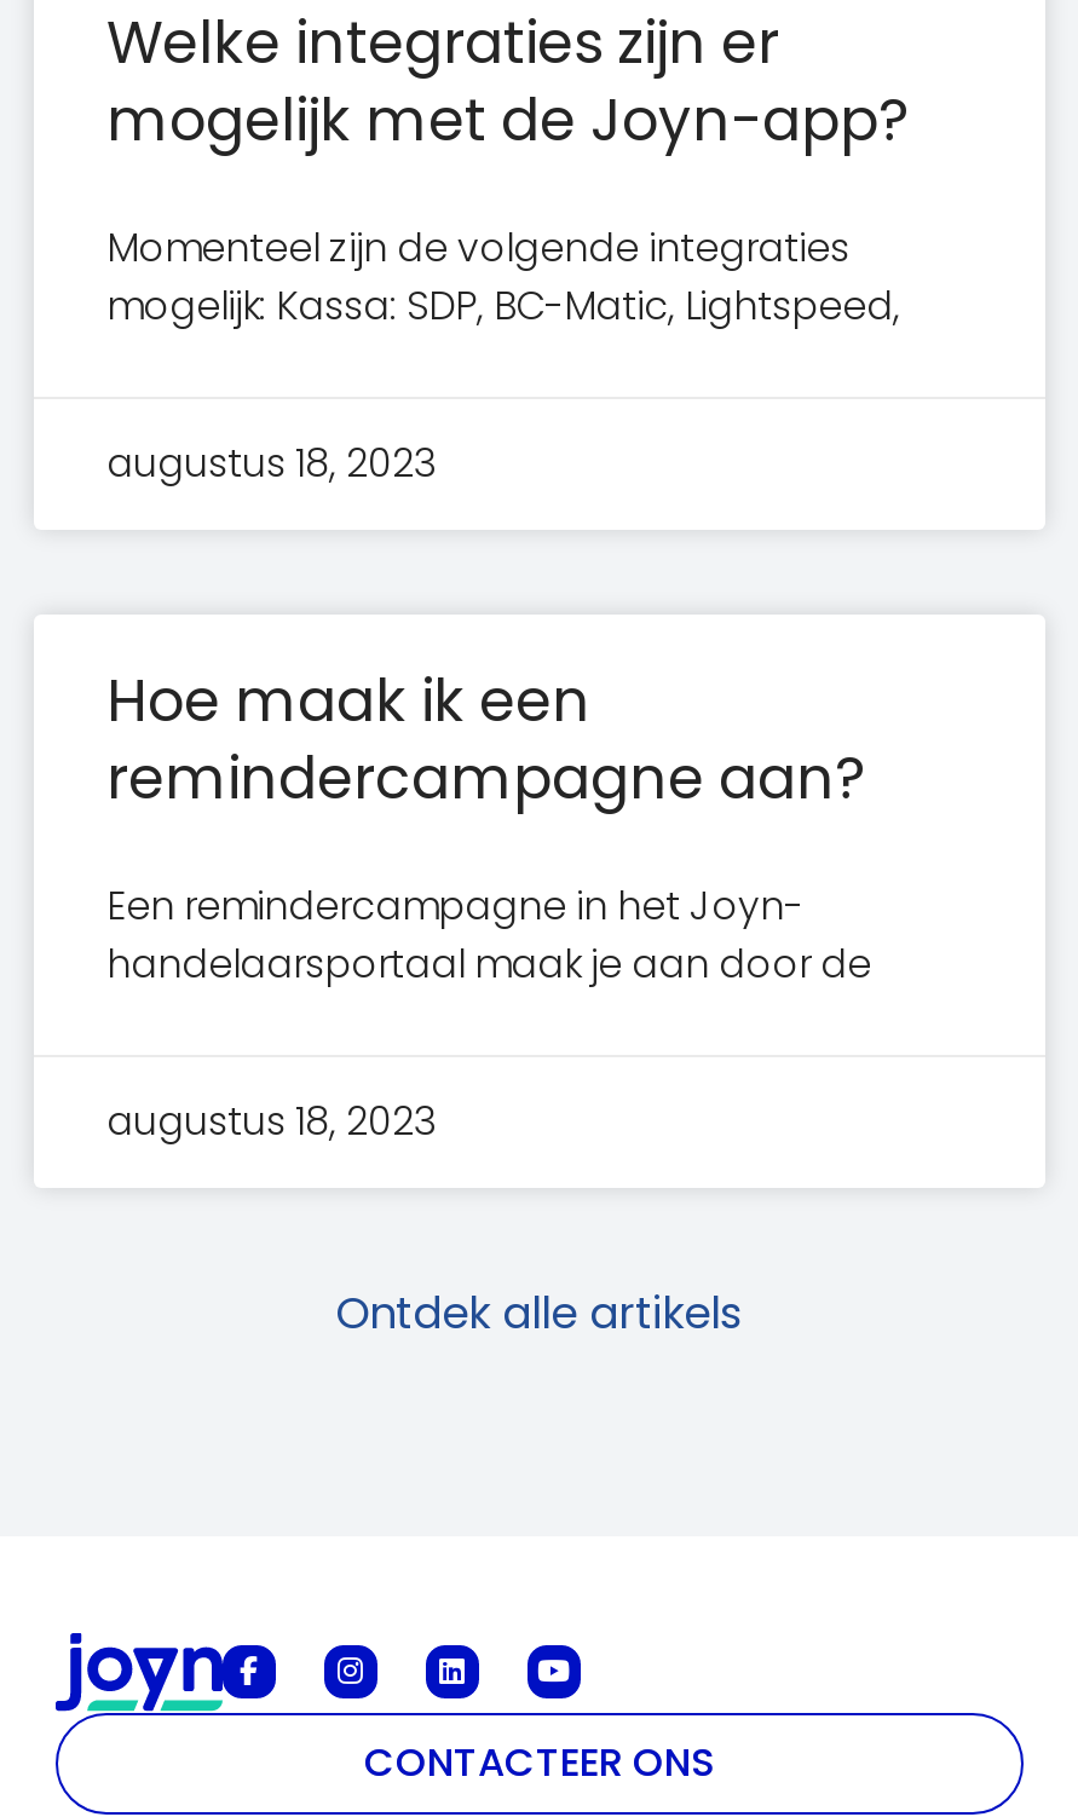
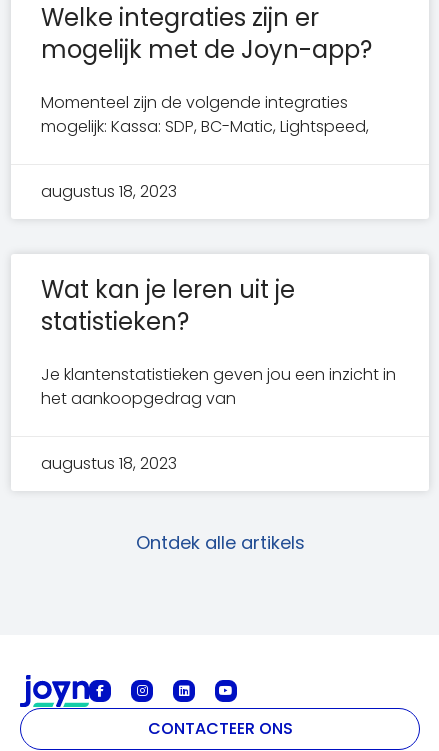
- Hoe maak ik een
- remindercampagne aan?
+ Wat kan je leren uit je
+ statistieken?

- Een remindercampagne in het Joyn-
- handelaarsportaal maak je aan door de
+ Je klantenstatistieken geven jou een inzicht in
+ het aankoopgedrag van
